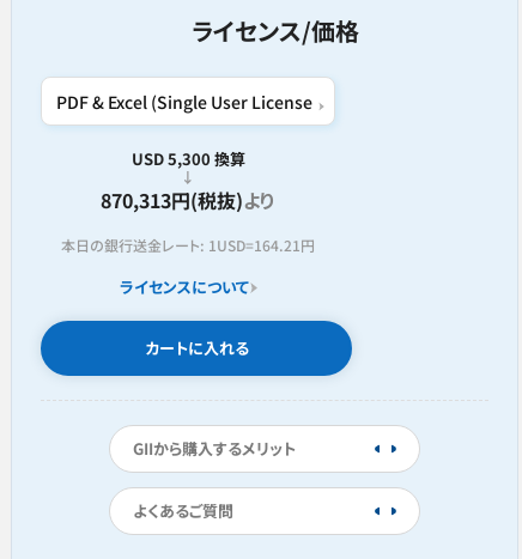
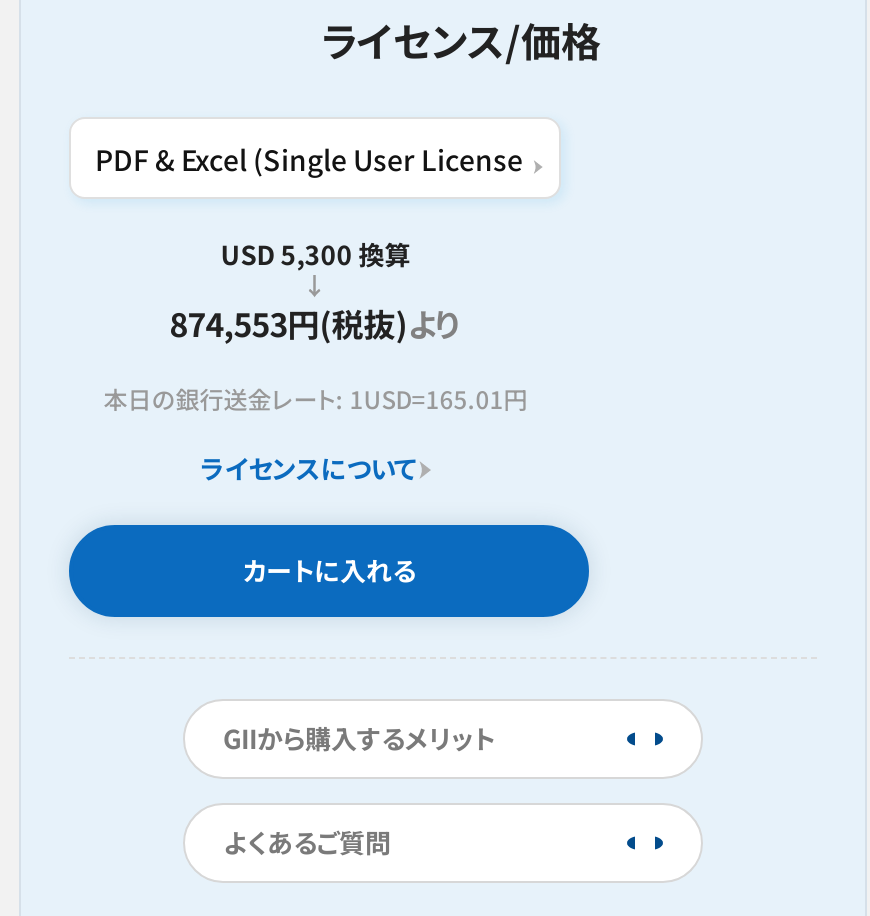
- 870,313円(税抜)より
+ 874,553円(税抜)より

- 本日の銀行送金レート: 1USD=164.21円
+ 本日の銀行送金レート: 1USD=165.01円
